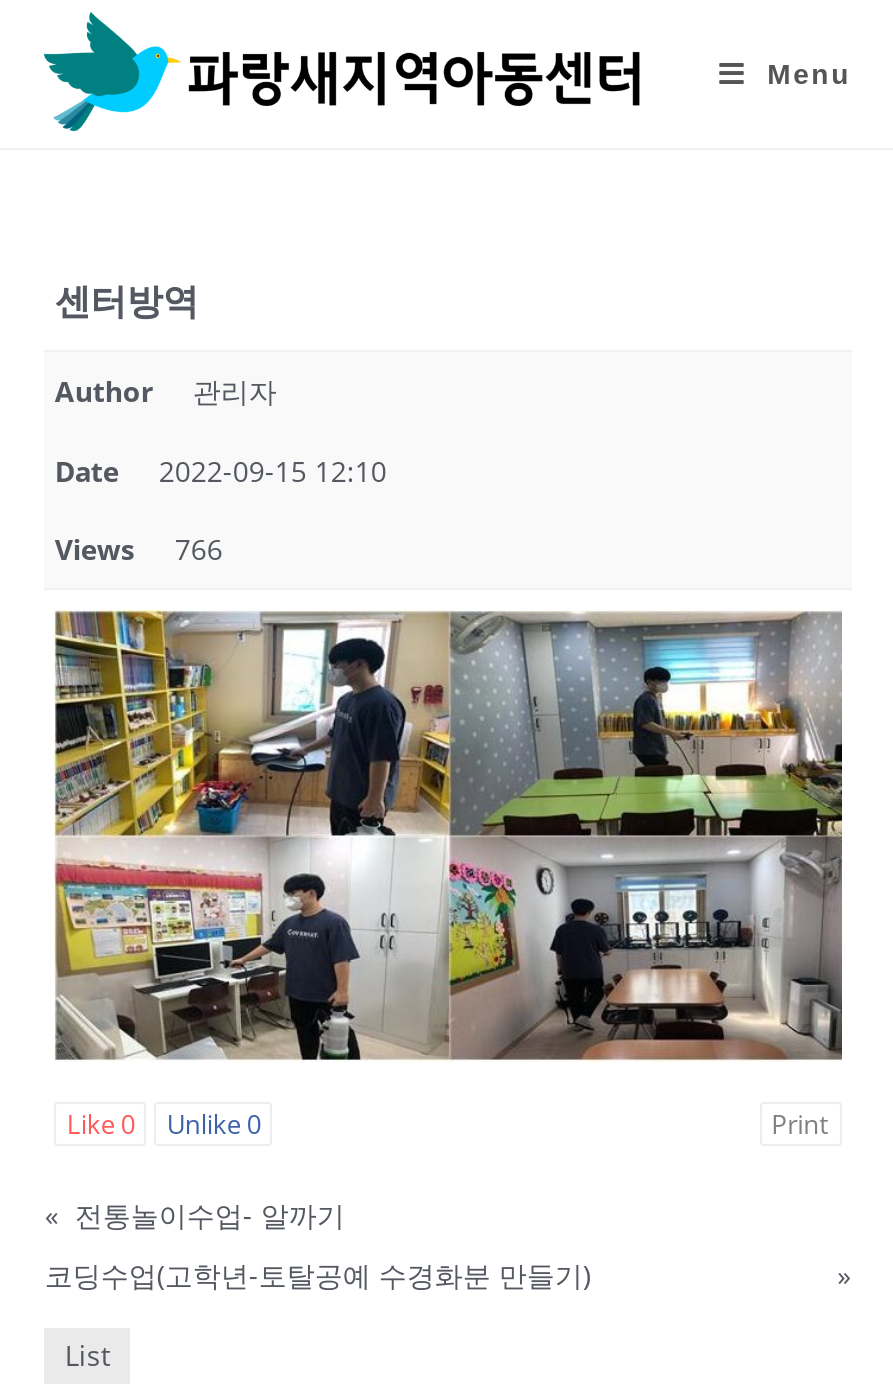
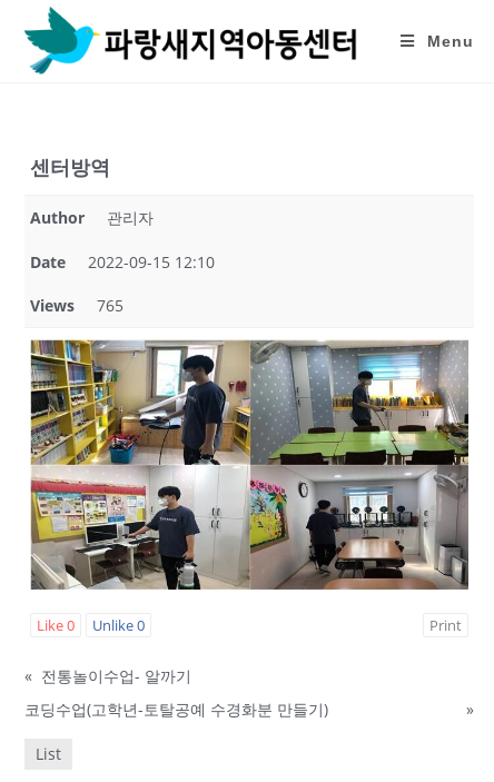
- Views 766
+ Views 765
